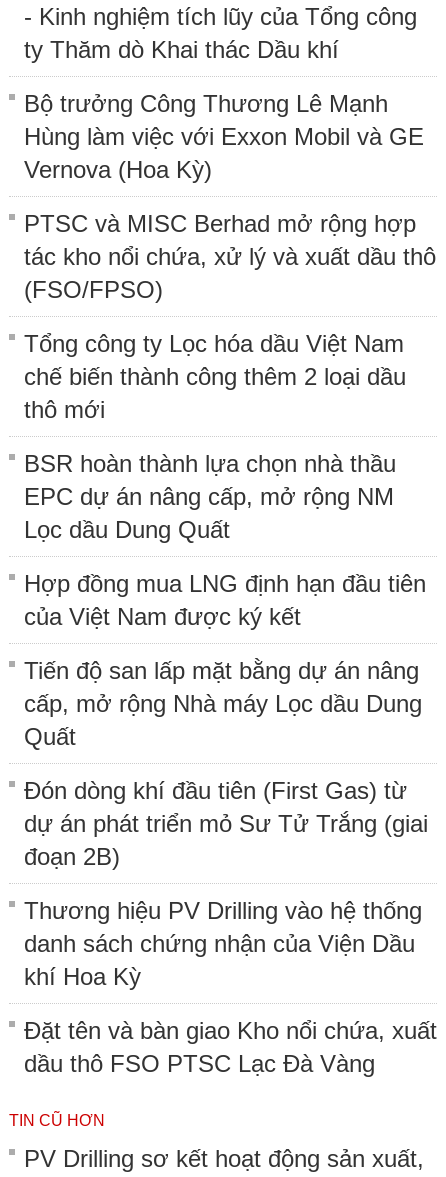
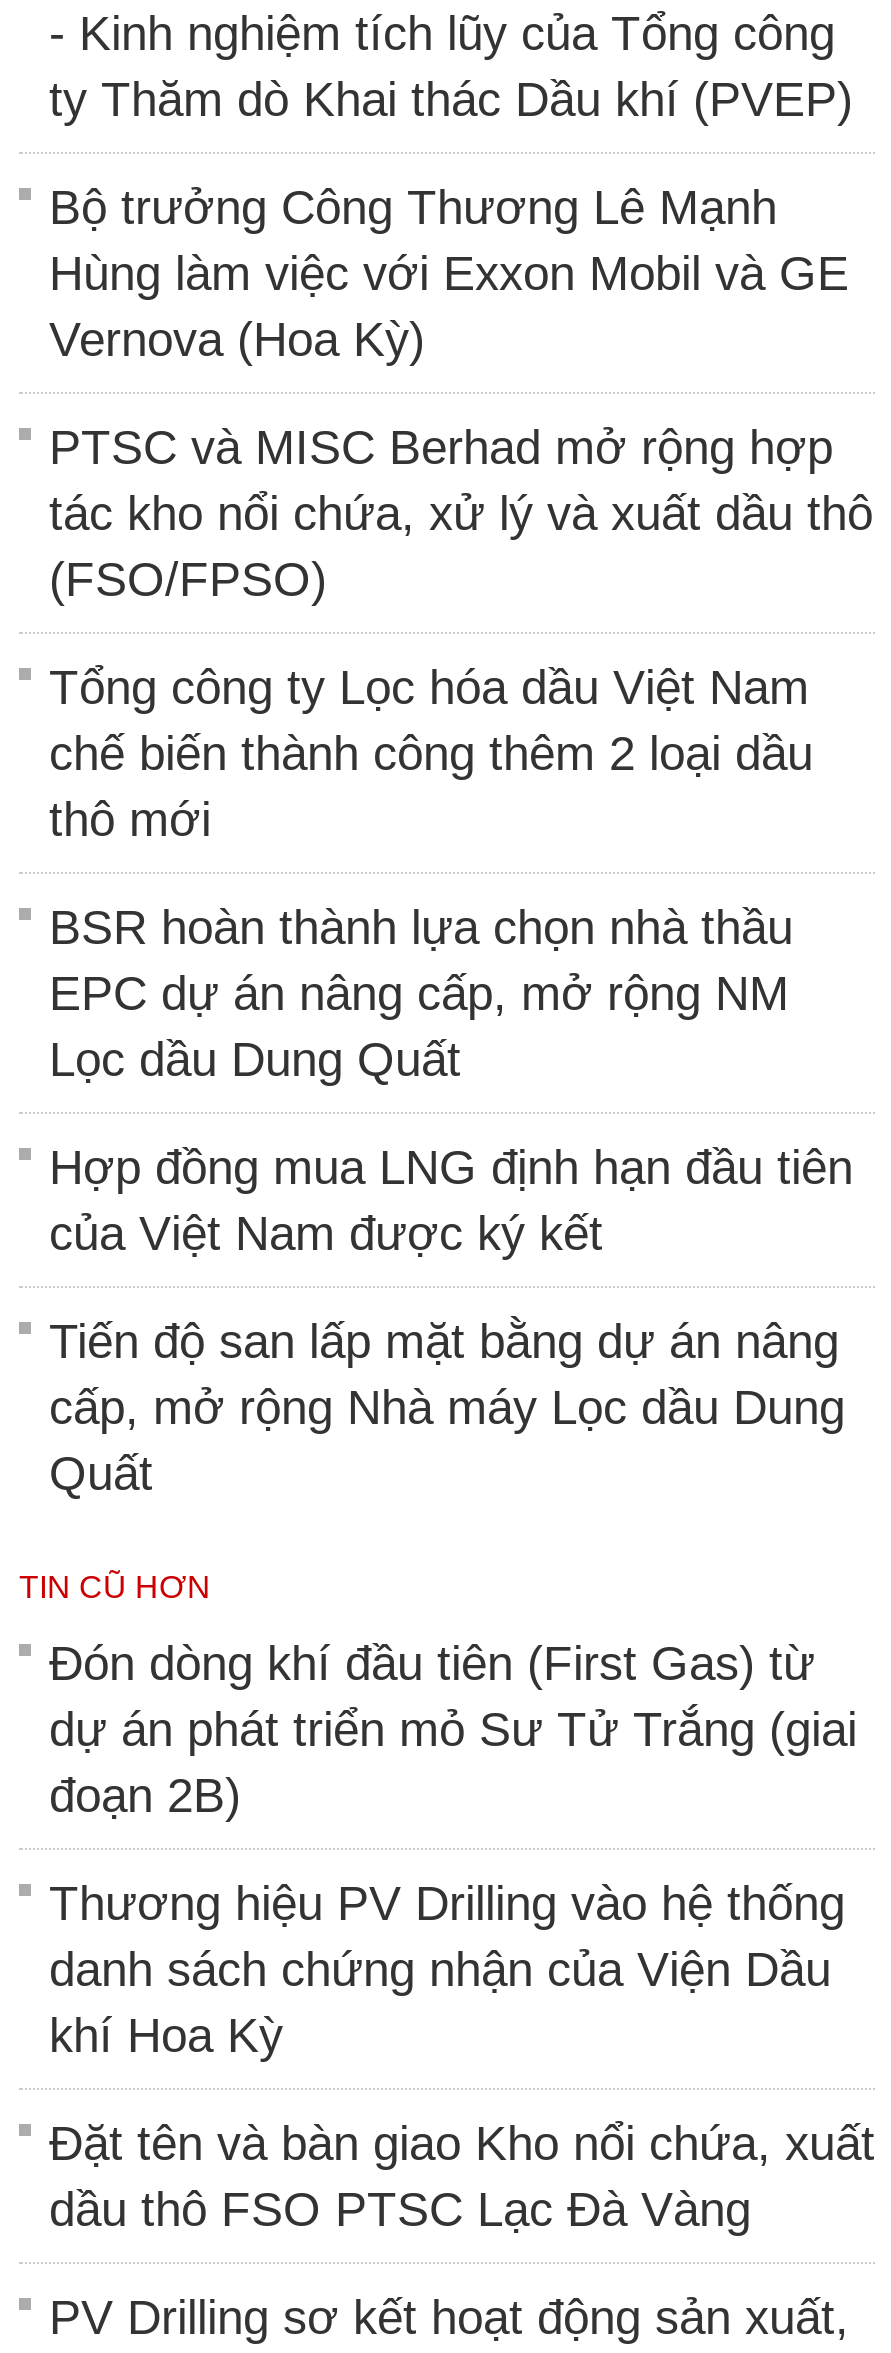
- ty Thăm dò Khai thác Dầu khí
+ ty Thăm dò Khai thác Dầu khí (PVEP)

moved down: Đón dòng khí đầu tiên (First Gas) từ | dự án phát triển mỏ Sư Tử Trắng (giai | đoạn 2B) | Thương hiệu PV Drilling vào hệ thống | danh sách chứng nhận của Viện Dầu | khí Hoa Kỳ | Đặt tên và bàn giao Kho nổi chứa, xuất | dầu thô FSO PTSC Lạc Đà Vàng

moved up: TIN CŨ HƠN
